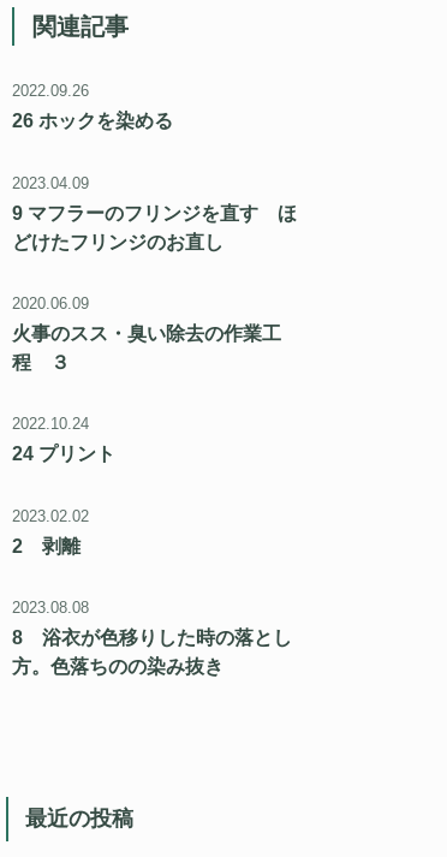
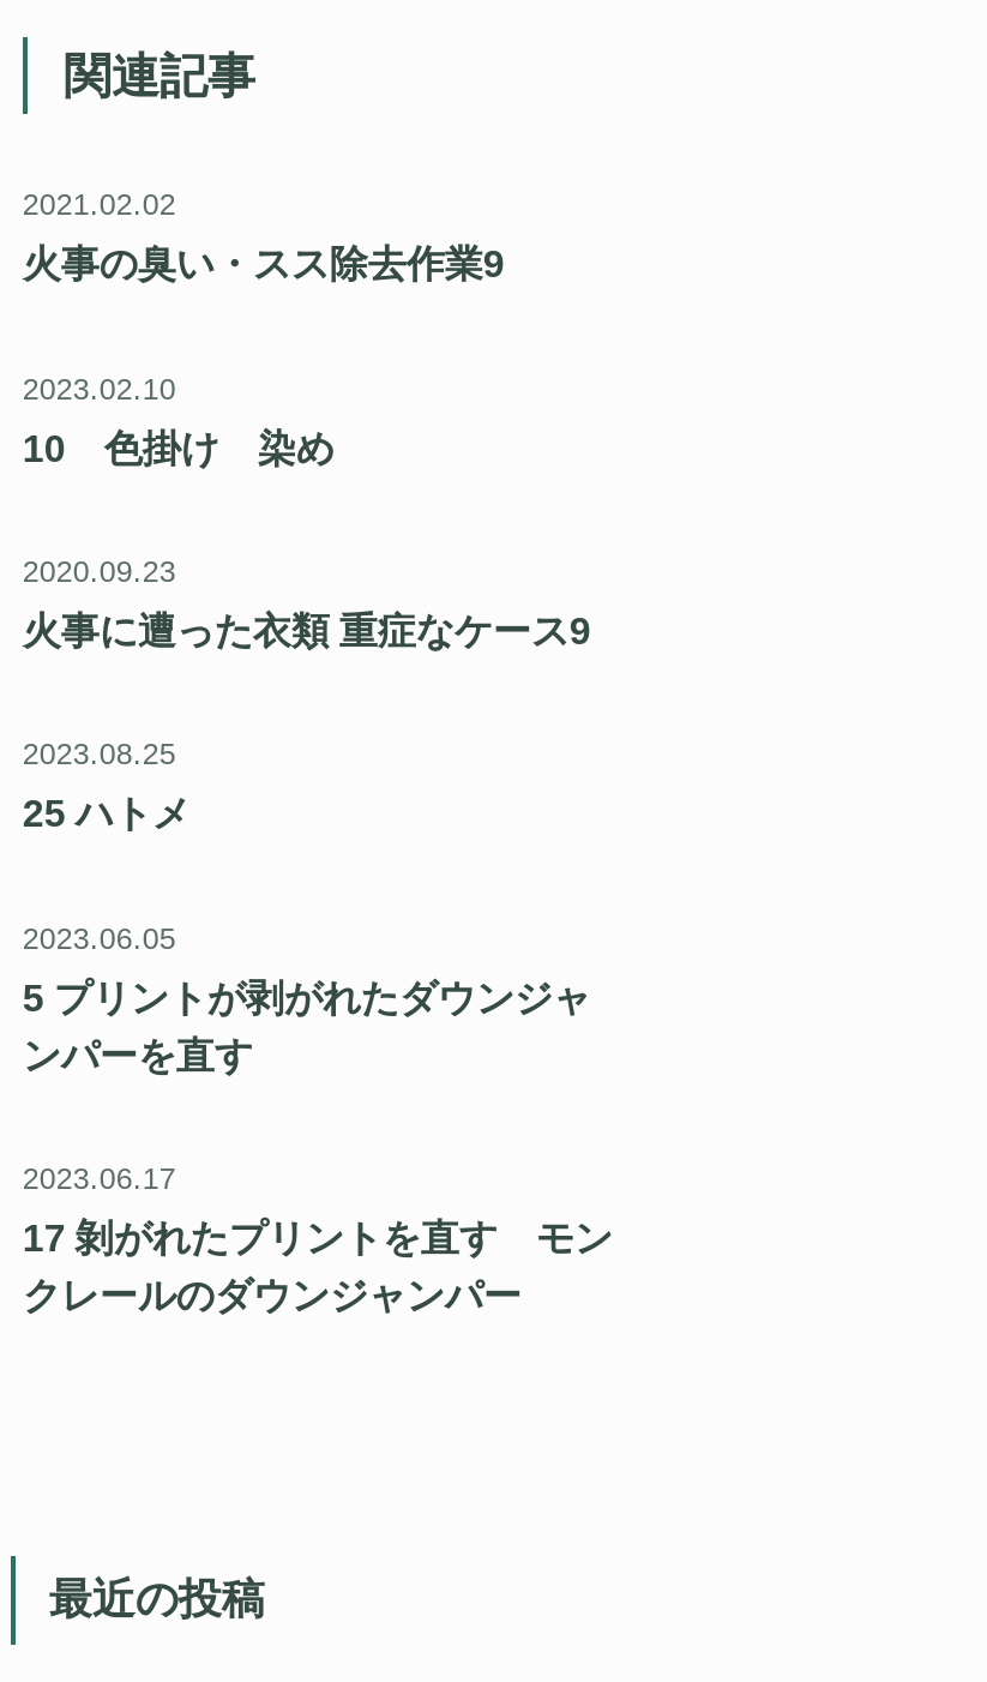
- 2022.09.26
- 26 ホックを染める
+ 2021.02.02
+ 火事の臭い・スス除去作業9

- 2023.04.09
- 9 マフラーのフリンジを直す ほ
- どけたフリンジのお直し
+ 2023.02.10
+ 10 色掛け 染め

- 2020.06.09
- 火事のスス・臭い除去の作業工
- 程 ３
+ 2020.09.23
+ 火事に遭った衣類 重症なケース9

- 2022.10.24
- 24 プリント
+ 2023.08.25
+ 25 ハトメ

- 2023.02.02
- 2 剥離
+ 2023.06.05
+ 5 プリントが剥がれたダウンジャ
+ ンパーを直す

- 2023.08.08
- 8 浴衣が色移りした時の落とし
- 方。色落ちのの染み抜き
+ 2023.06.17
+ 17 剝がれたプリントを直す モン
+ クレールのダウンジャンパー
